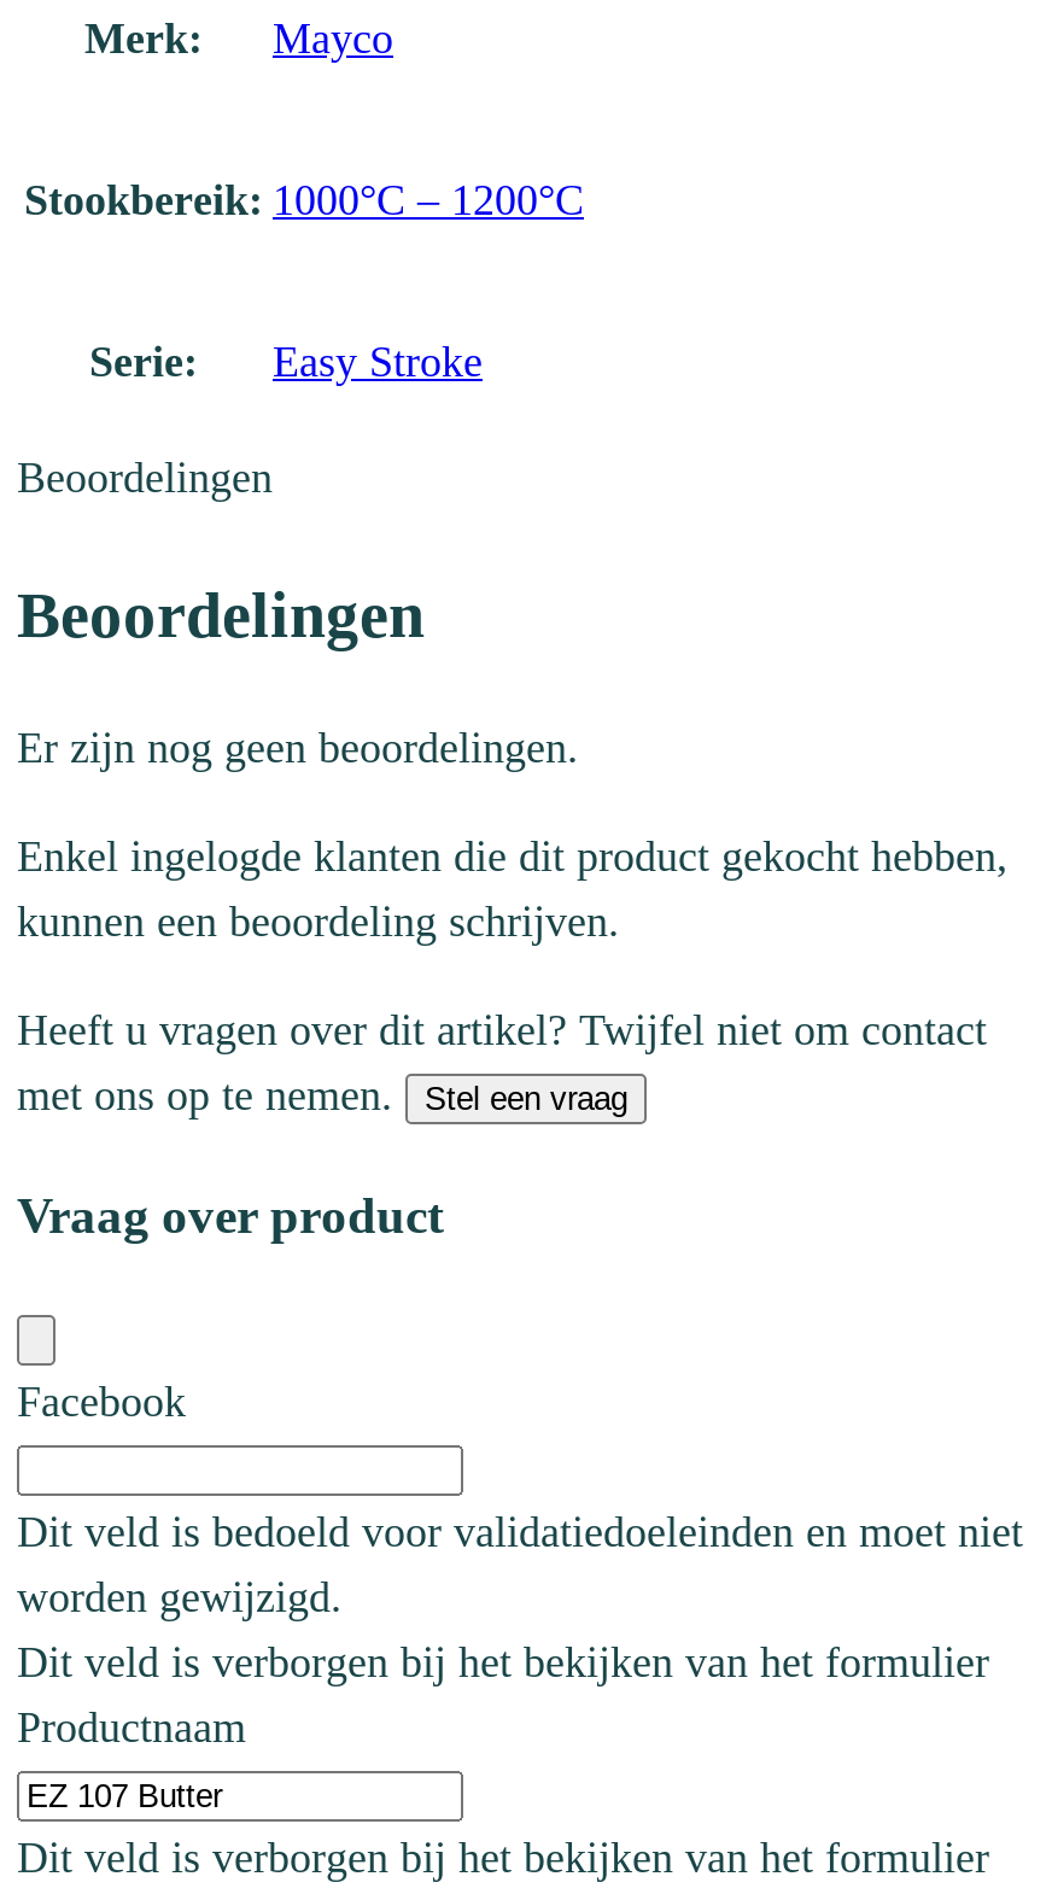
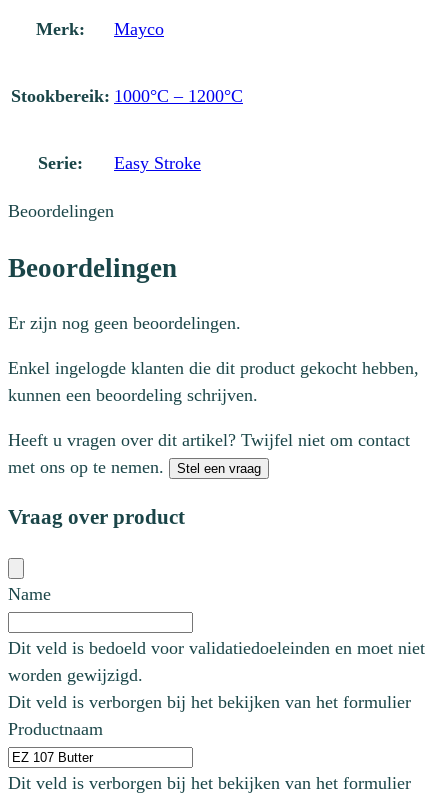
- Facebook
+ Name
